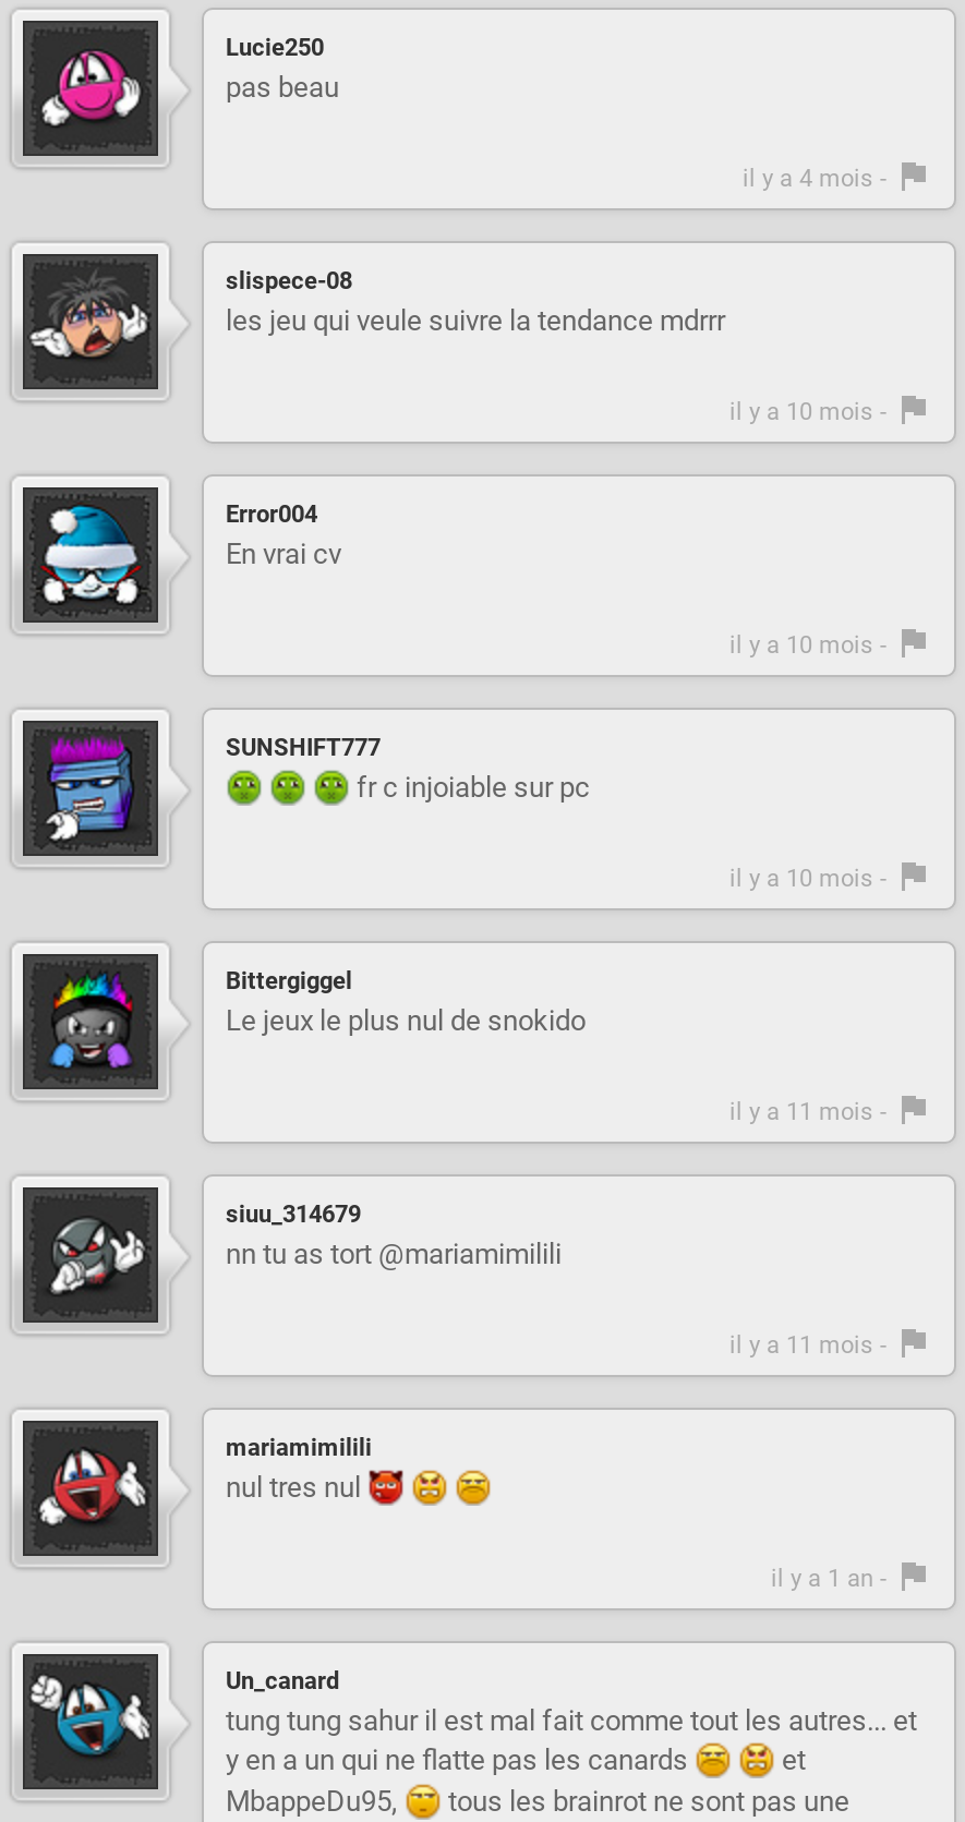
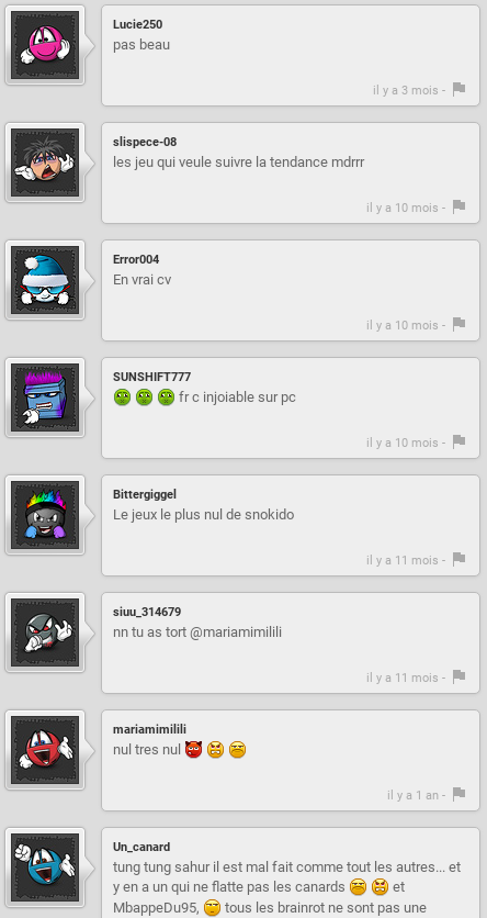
- il y a 4 mois -
+ il y a 3 mois -
